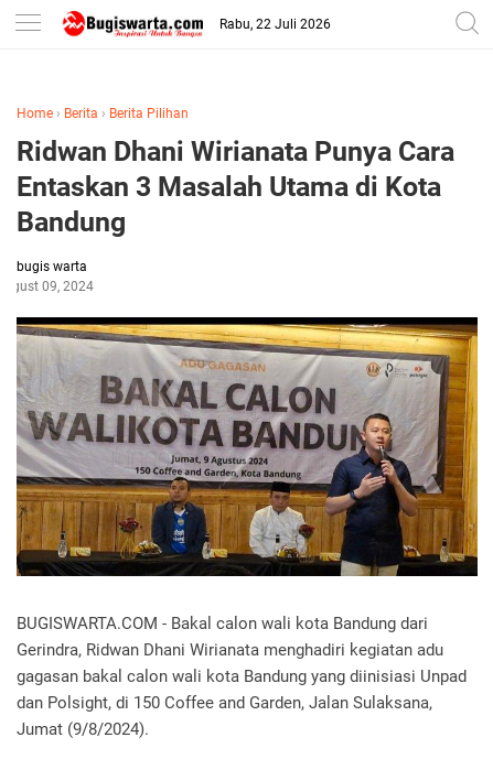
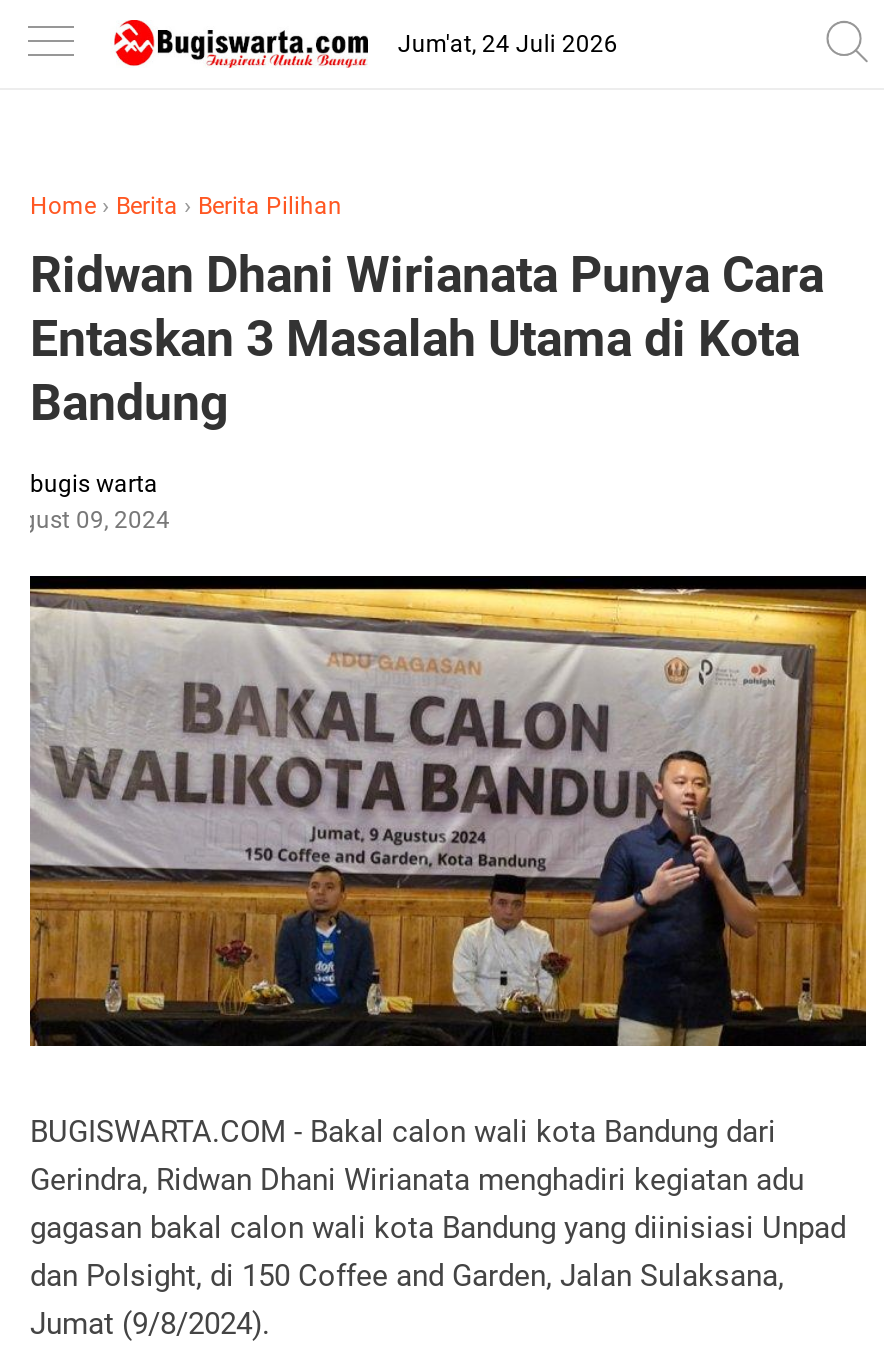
- Rabu, 22 Juli 2026
+ Jum'at, 24 Juli 2026
